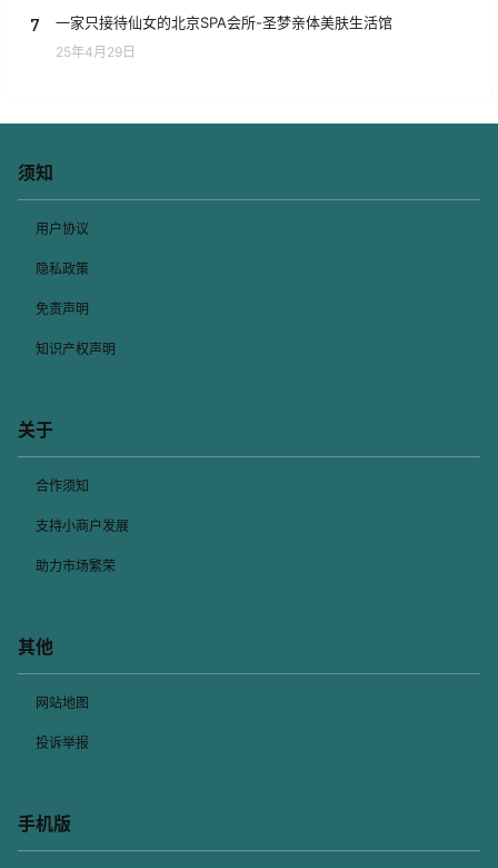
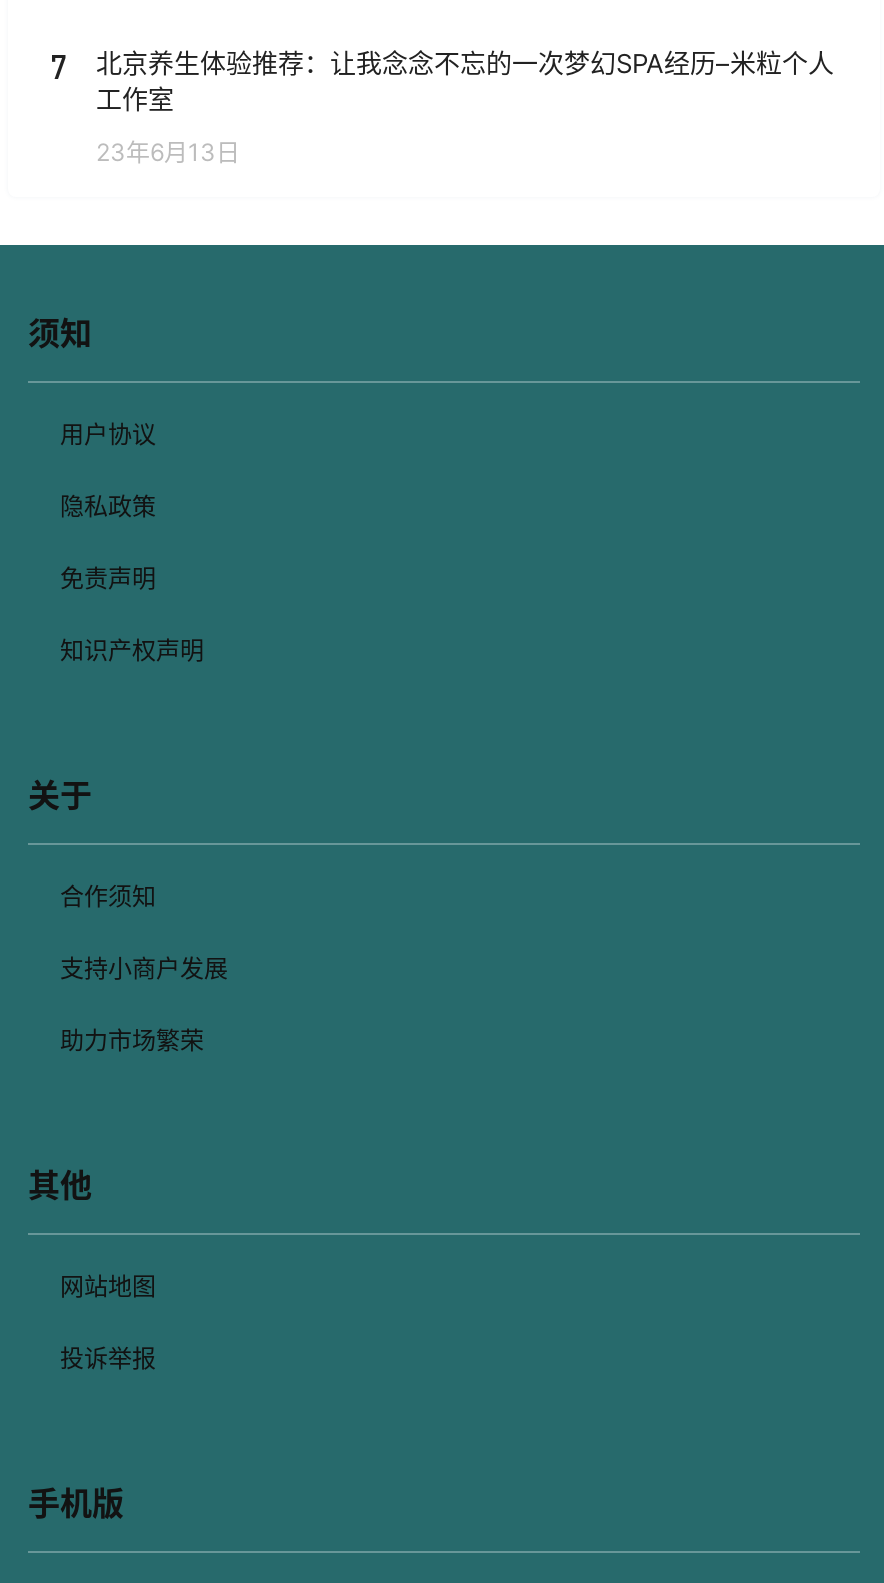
- 一家只接待仙女的北京SPA会所-圣梦亲体美肤生活馆
+ 北京养生体验推荐：让我念念不忘的一次梦幻SPA经历–米粒个人
+ 工作室

- 25年4月29日
+ 23年6月13日
